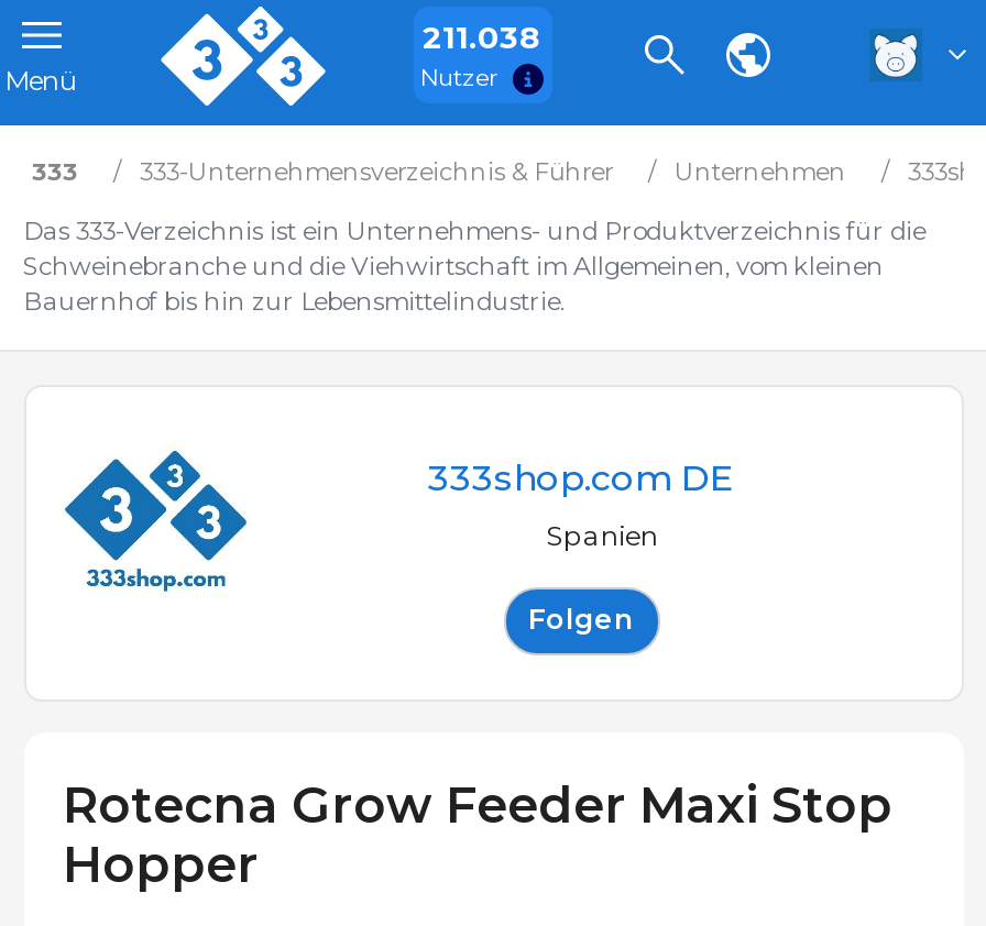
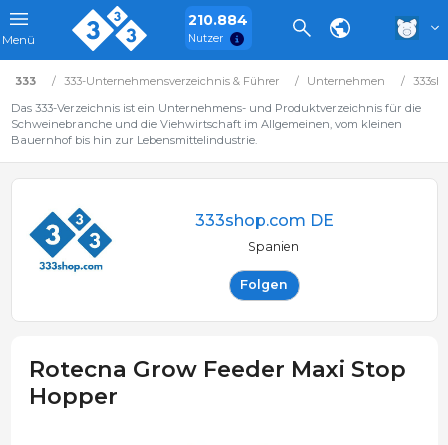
- 211.038
+ 210.884
